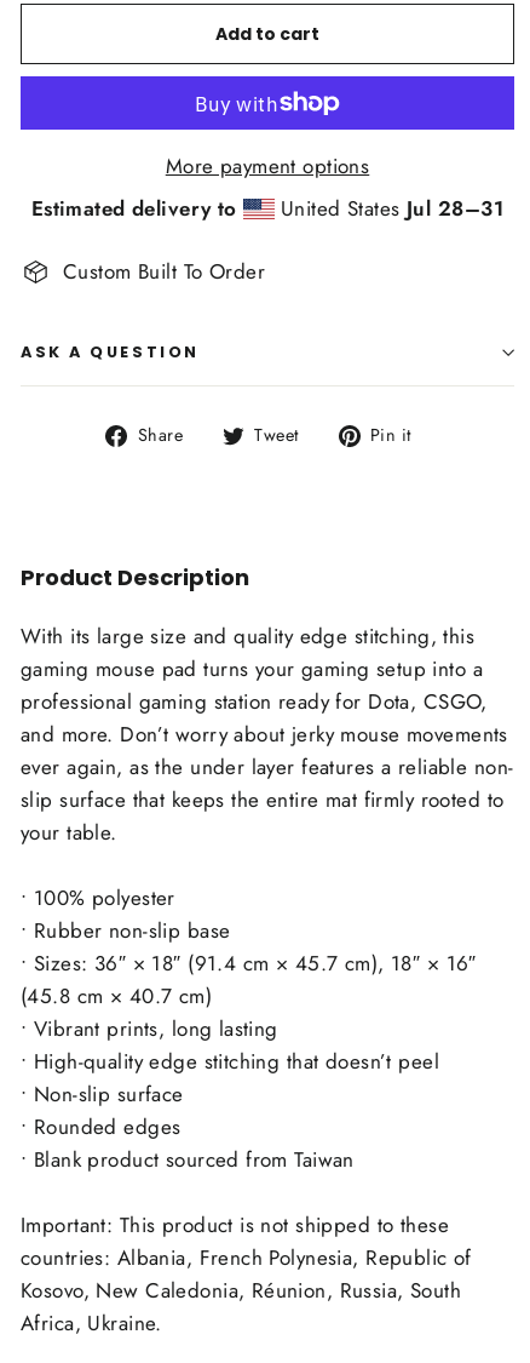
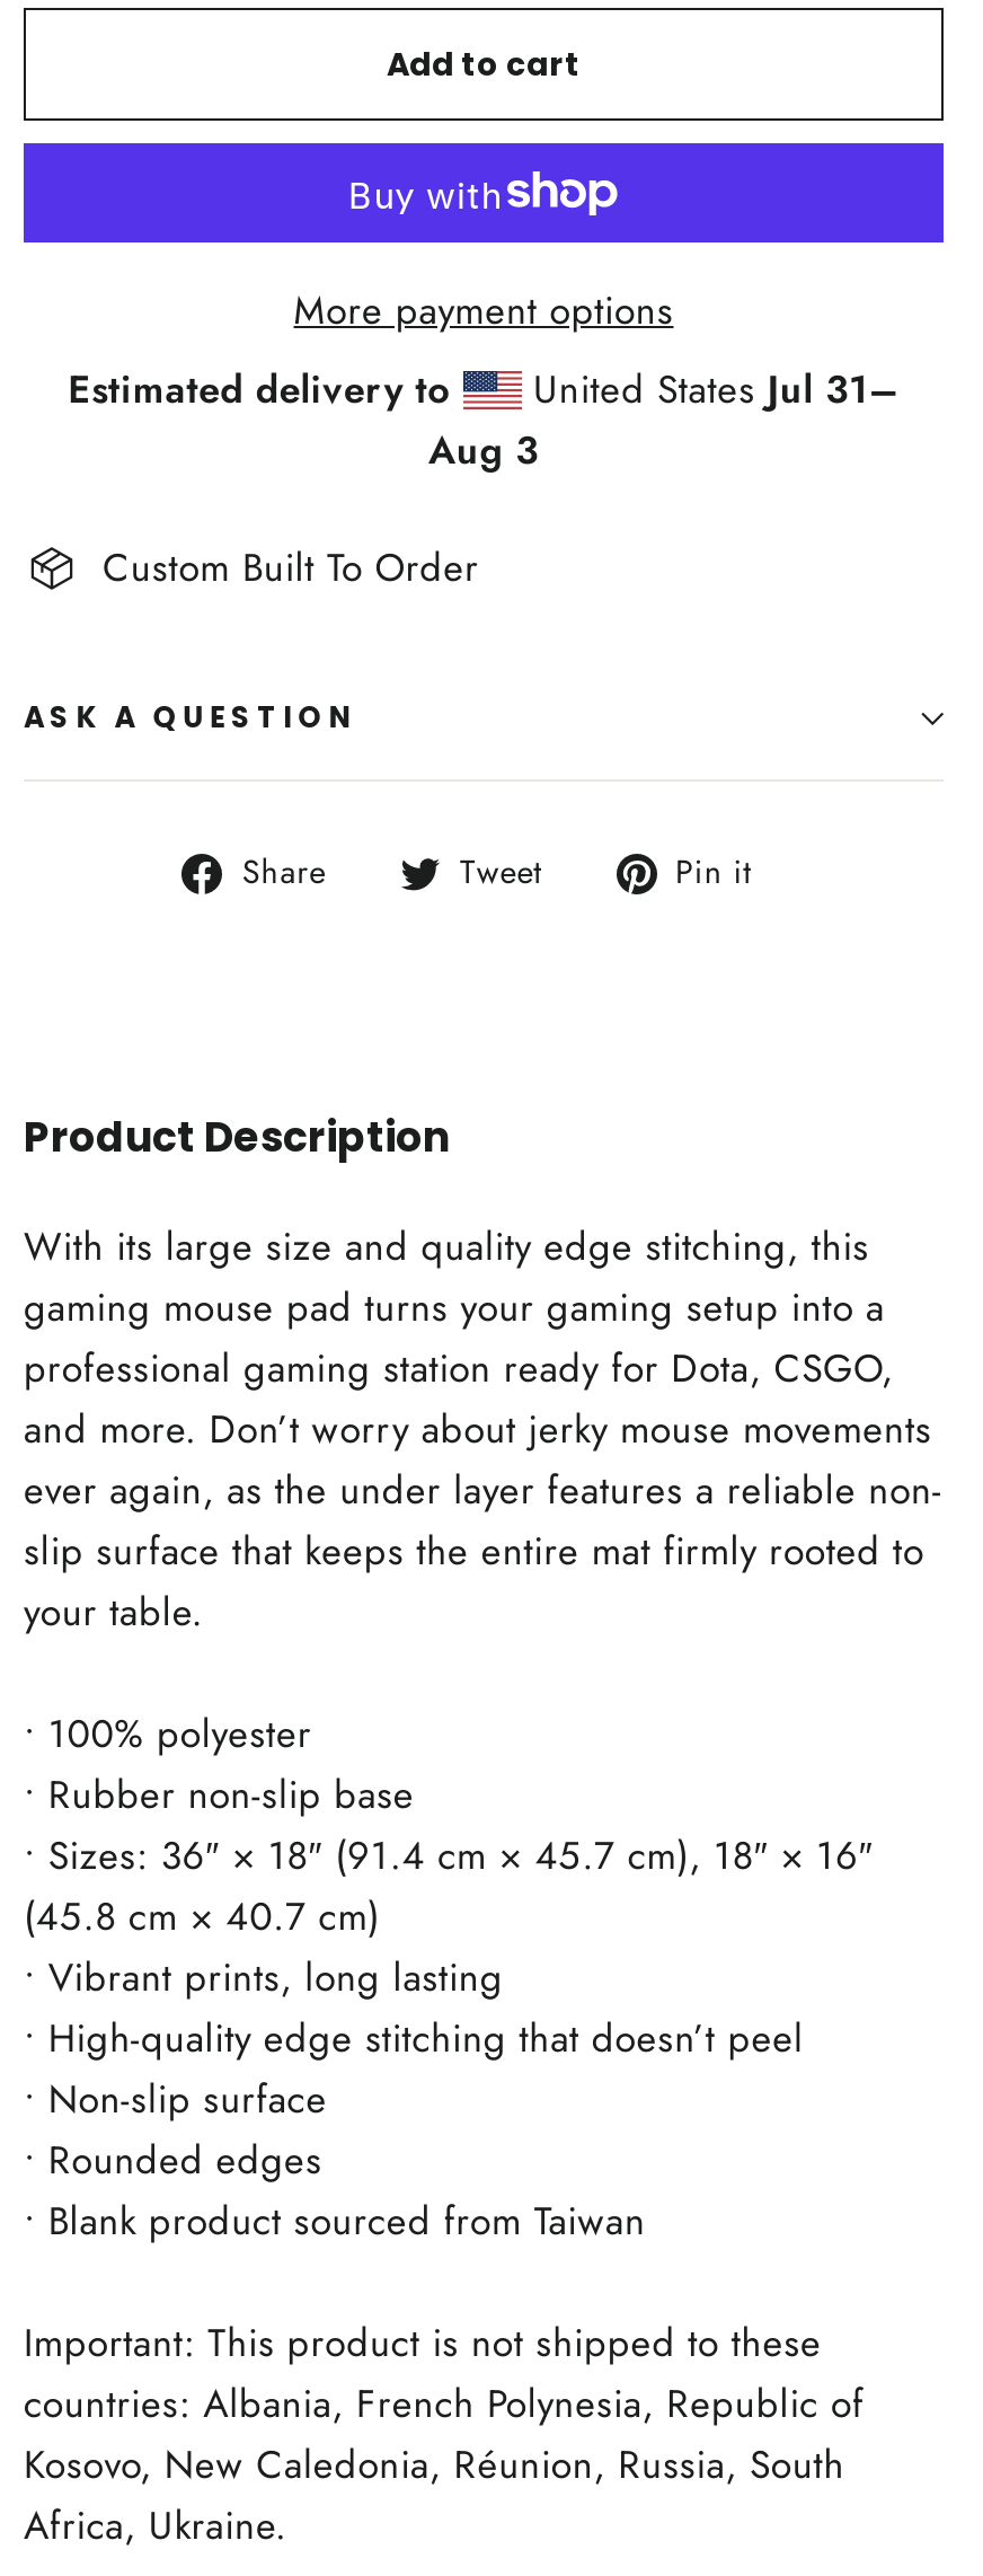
- United States Jul 28–31
+ United States Jul 31–
+ Aug 3
